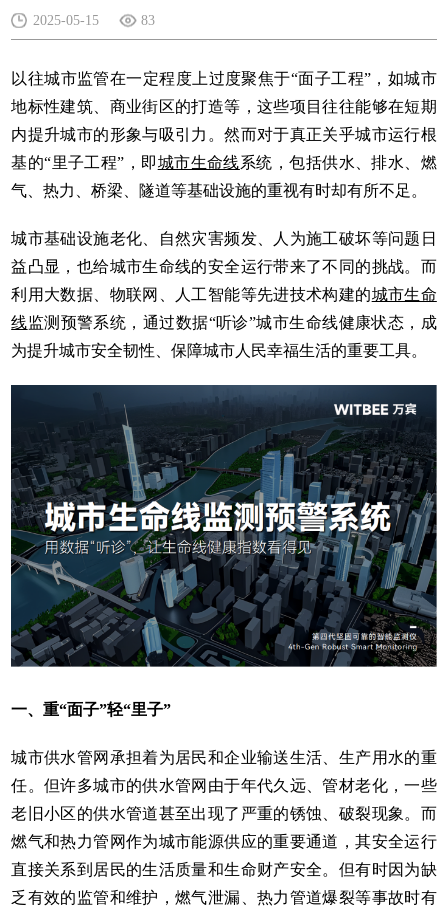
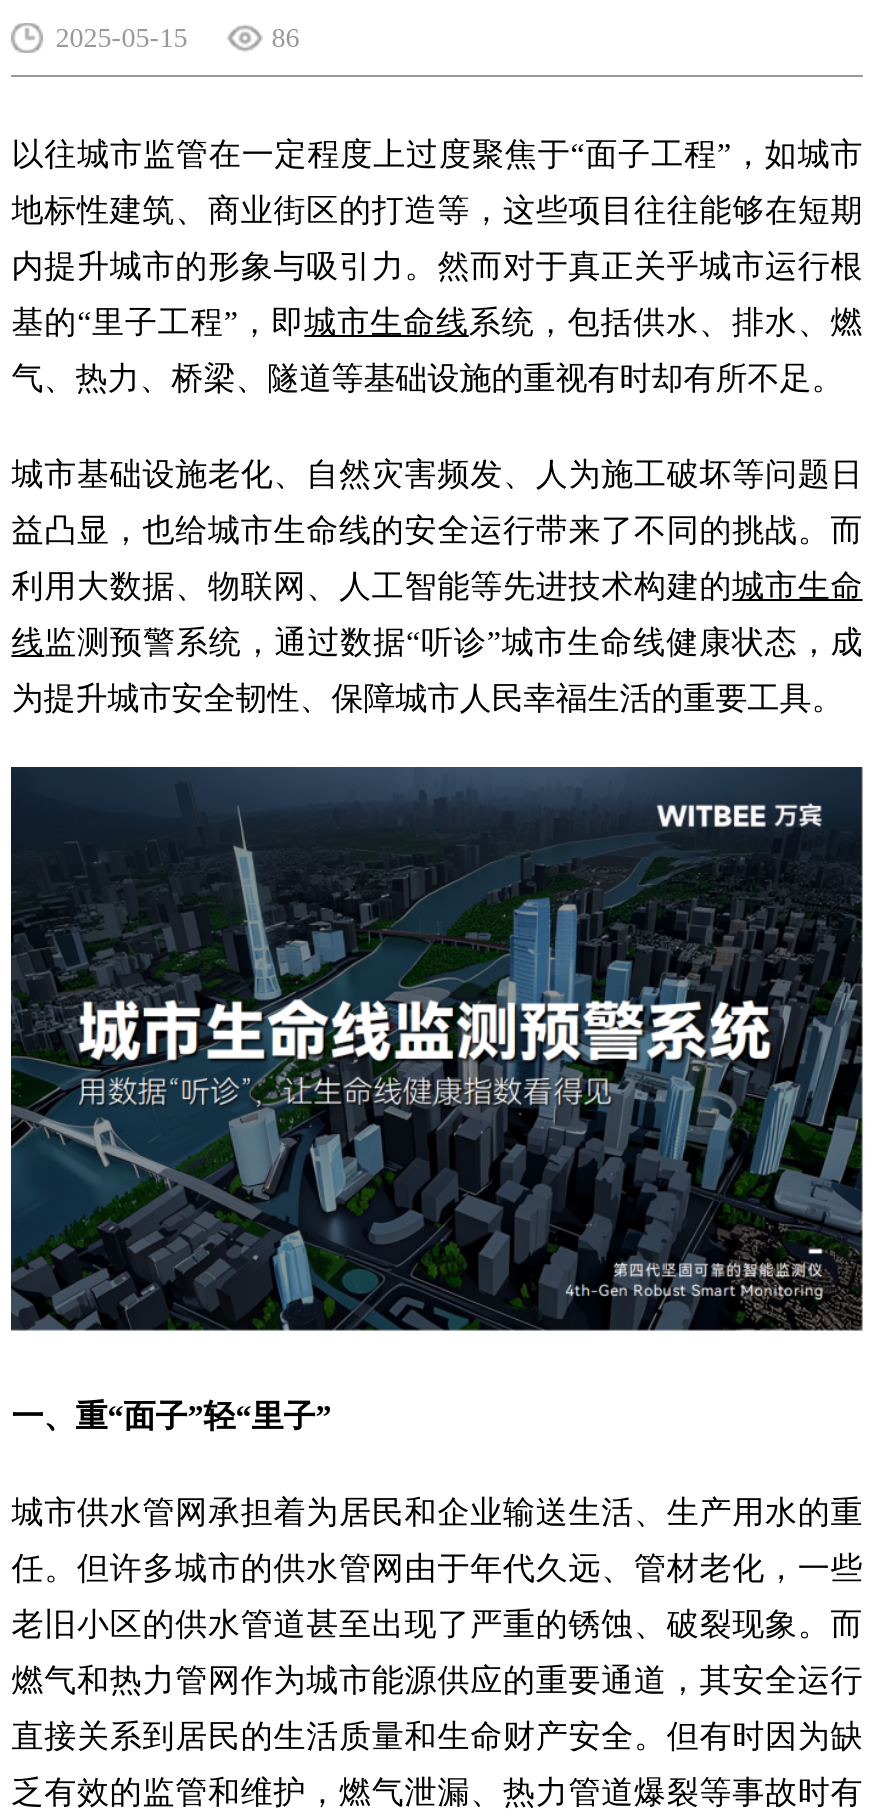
- 83
+ 86
